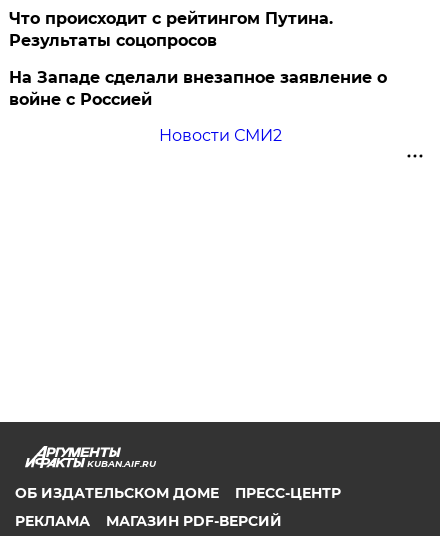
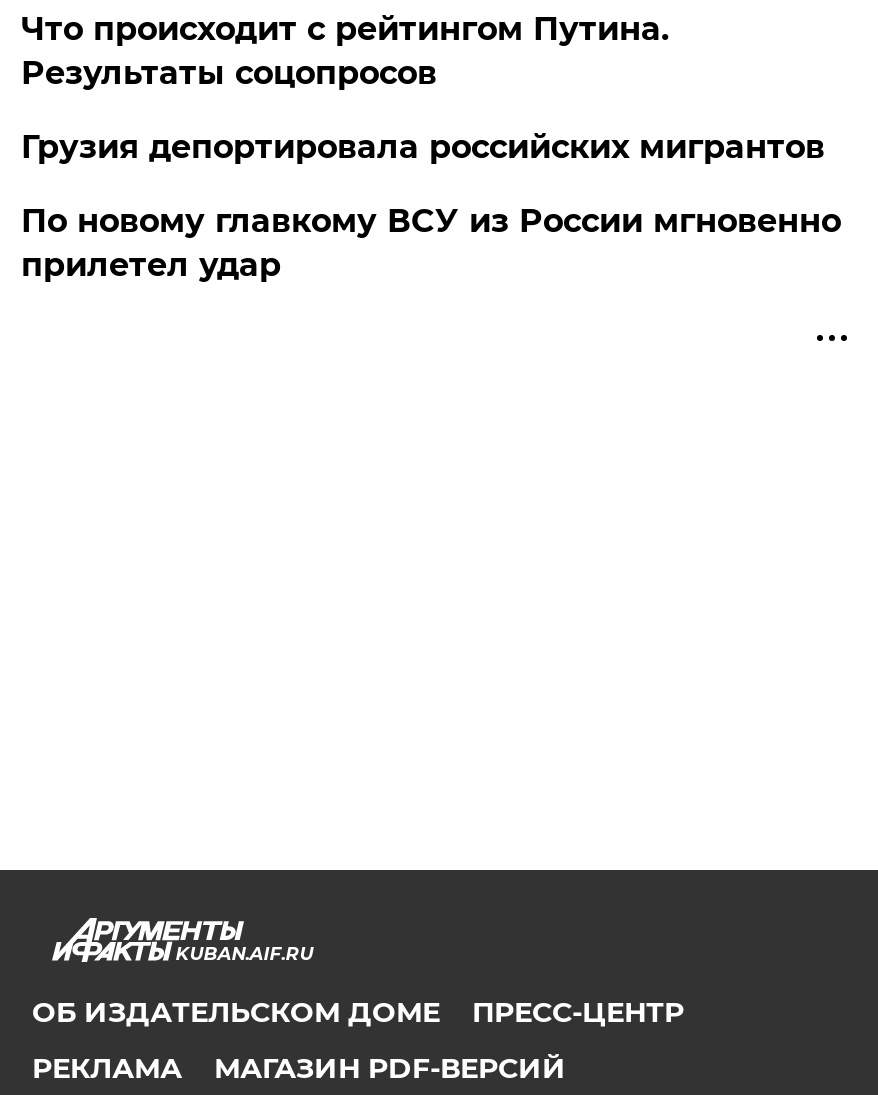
- На Западе сделали внезапное заявление о
- войне с Россией
+ Грузия депортировала российских мигрантов

- Новости СМИ2
+ По новому главкому ВСУ из России мгновенно
+ прилетел удар
